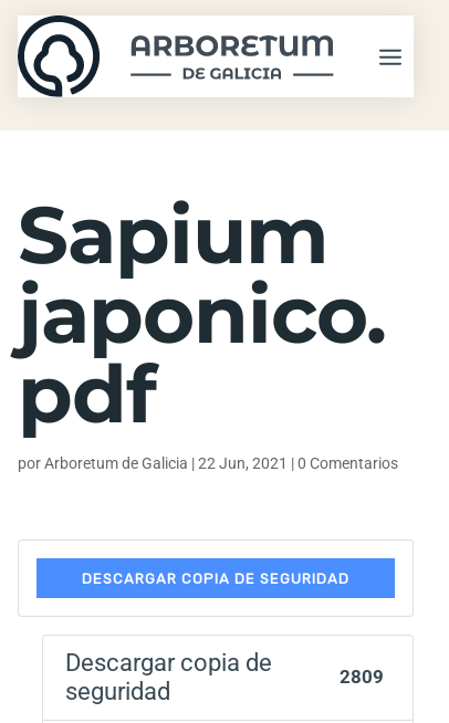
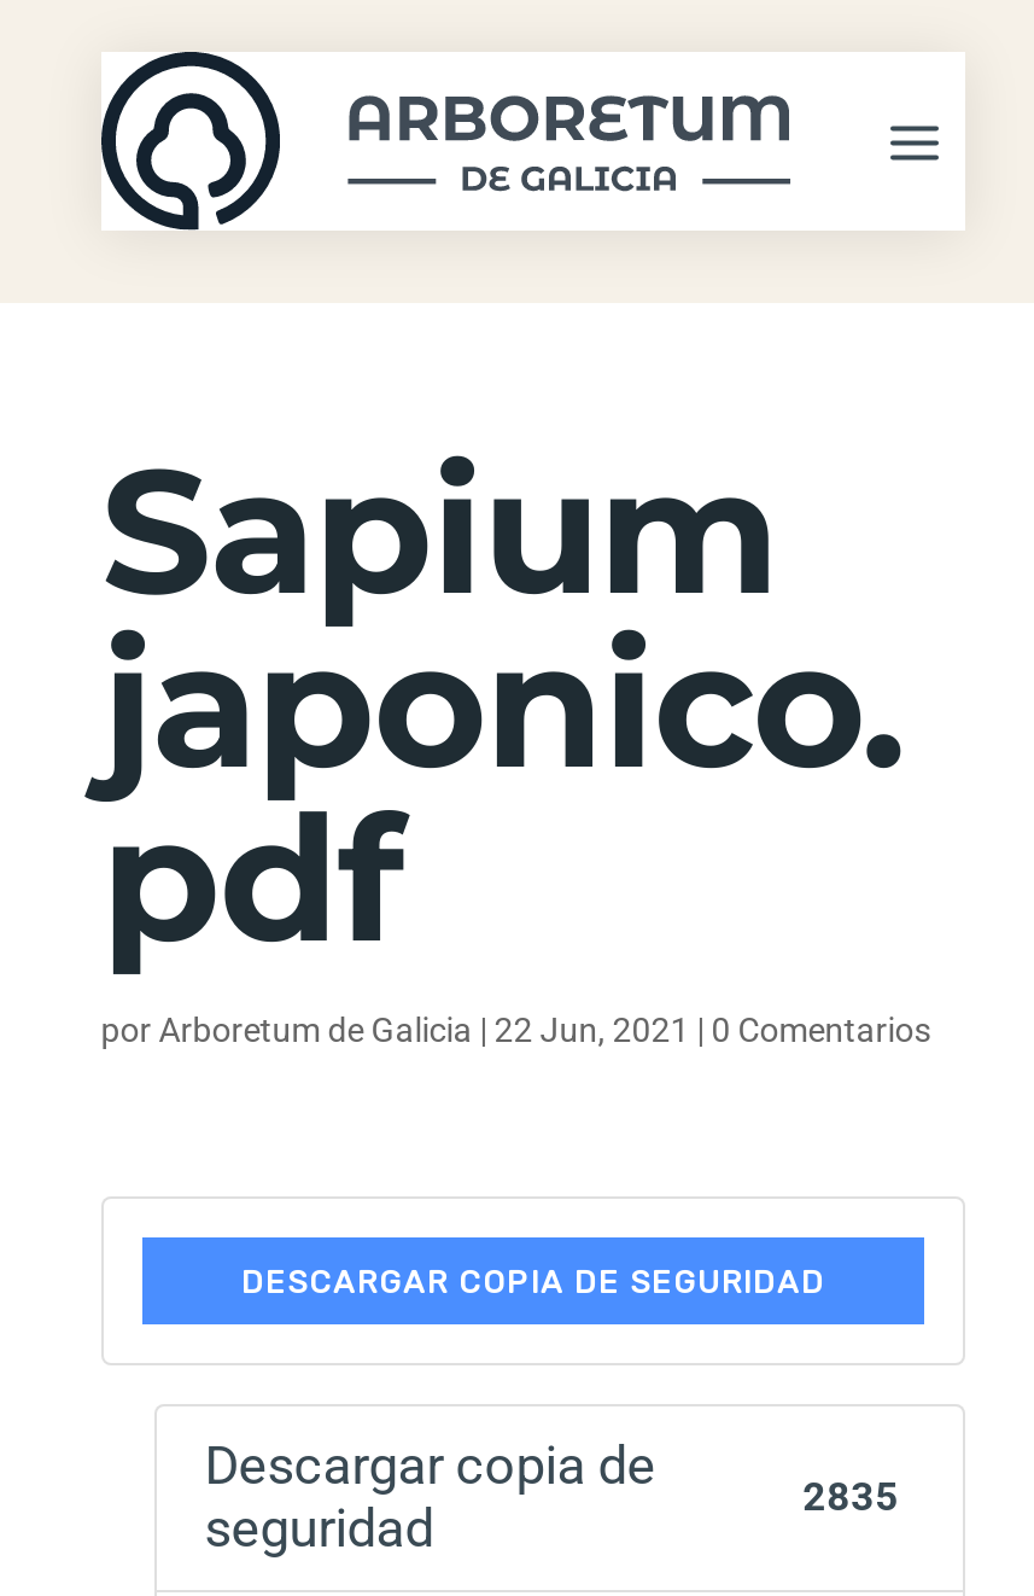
- 2809
+ 2835
